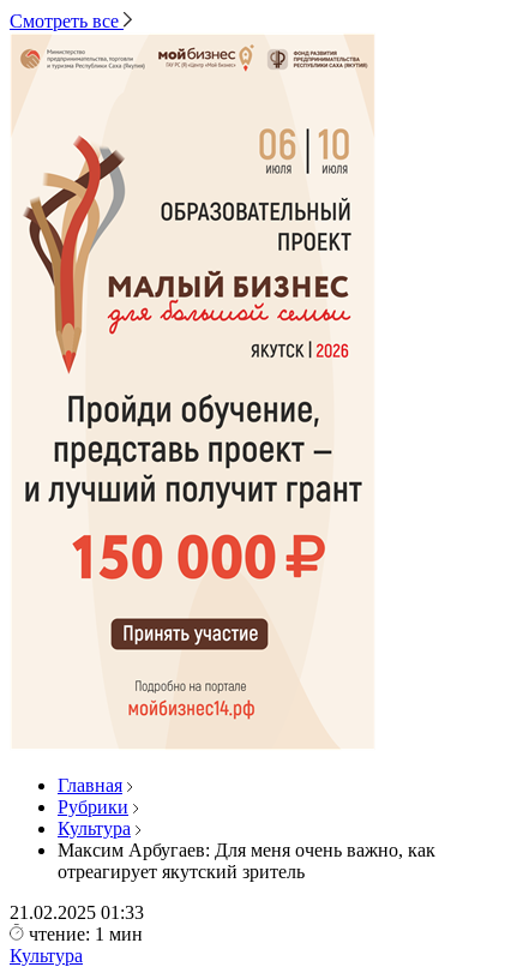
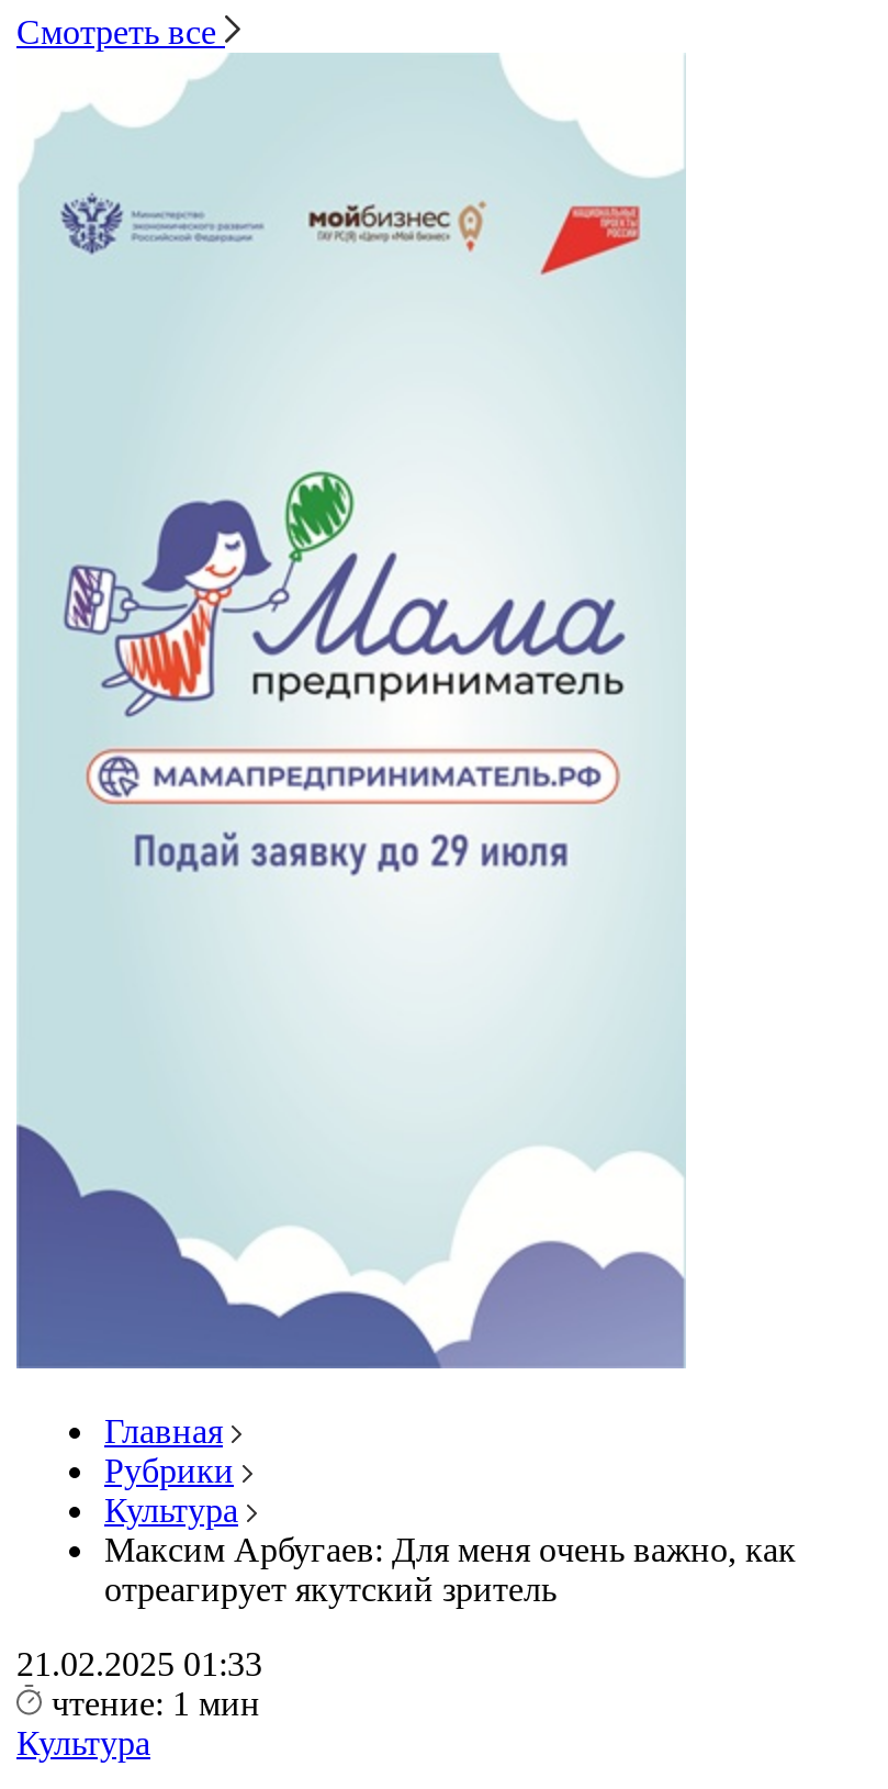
- [image]
+ [image]
